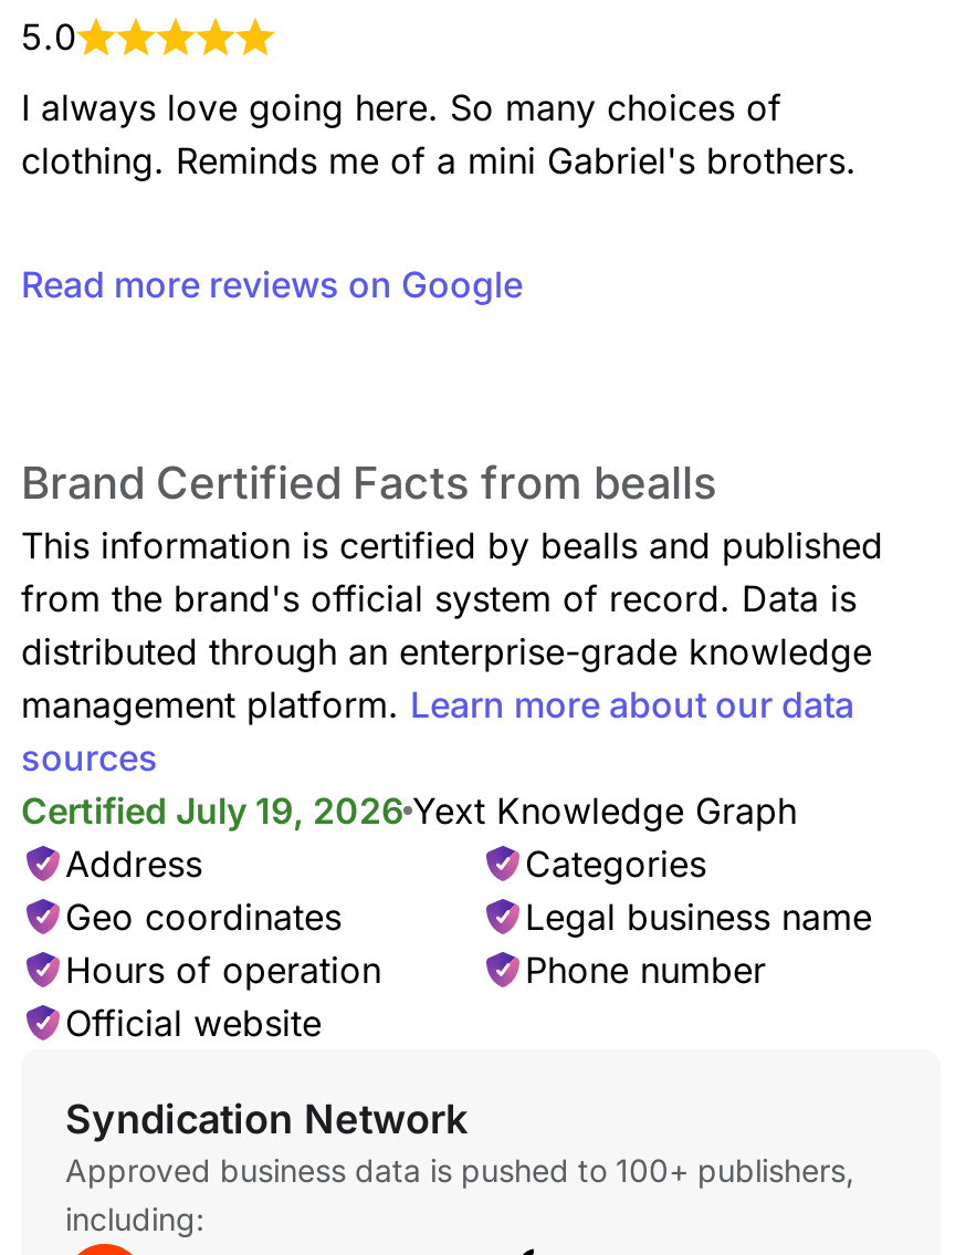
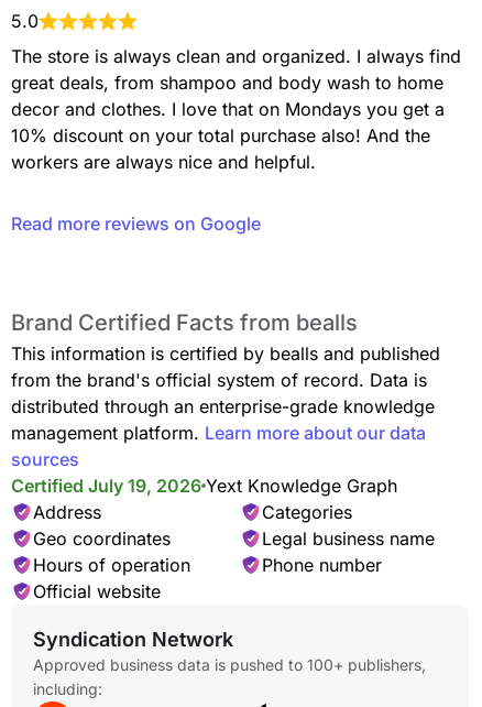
- I always love going here. So many choices of
- clothing. Reminds me of a mini Gabriel's brothers.
+ The store is always clean and organized. I always find
+ great deals, from shampoo and body wash to home
+ decor and clothes. I love that on Mondays you get a
+ 10% discount on your total purchase also! And the
+ workers are always nice and helpful.
